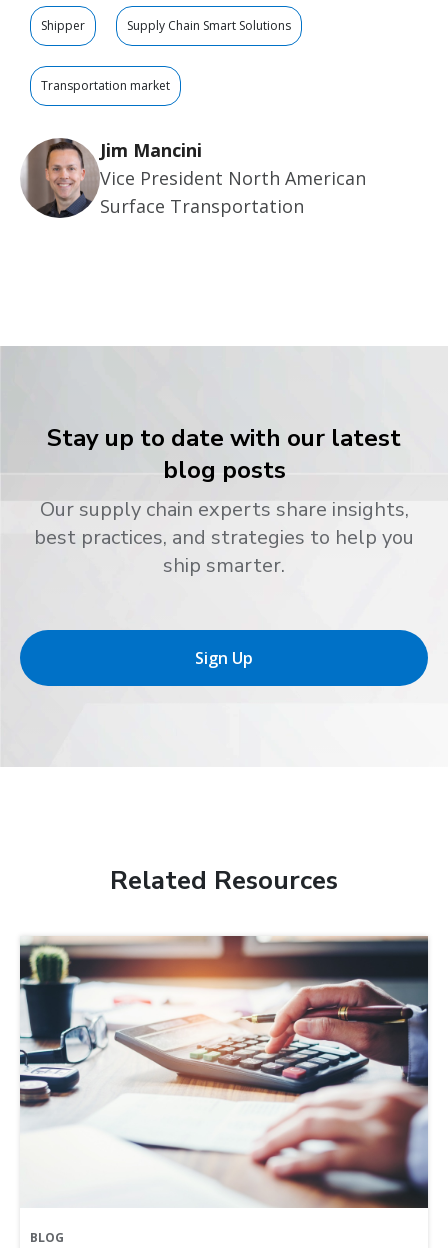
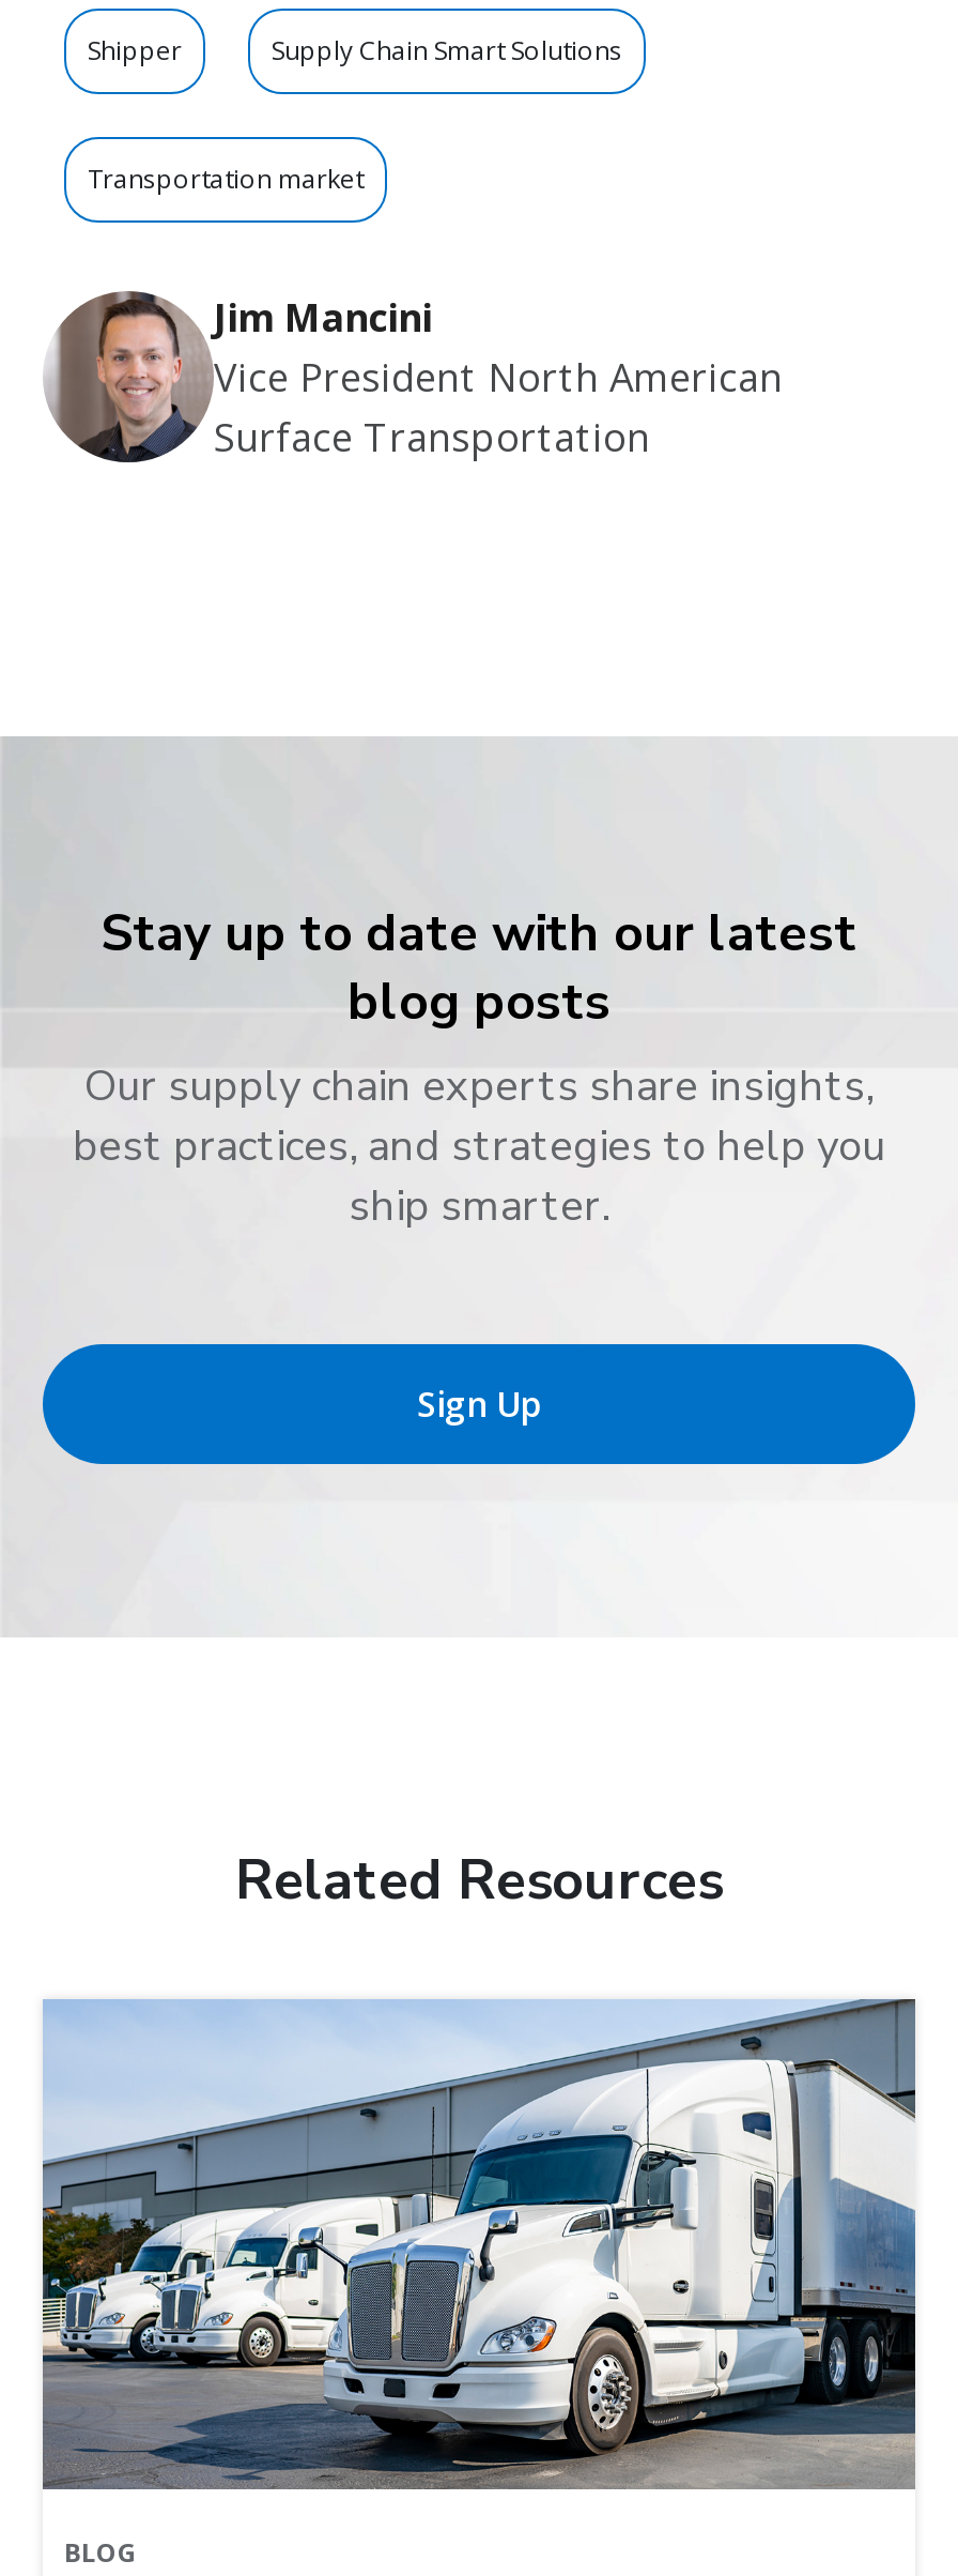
- [image]
+ [image]
